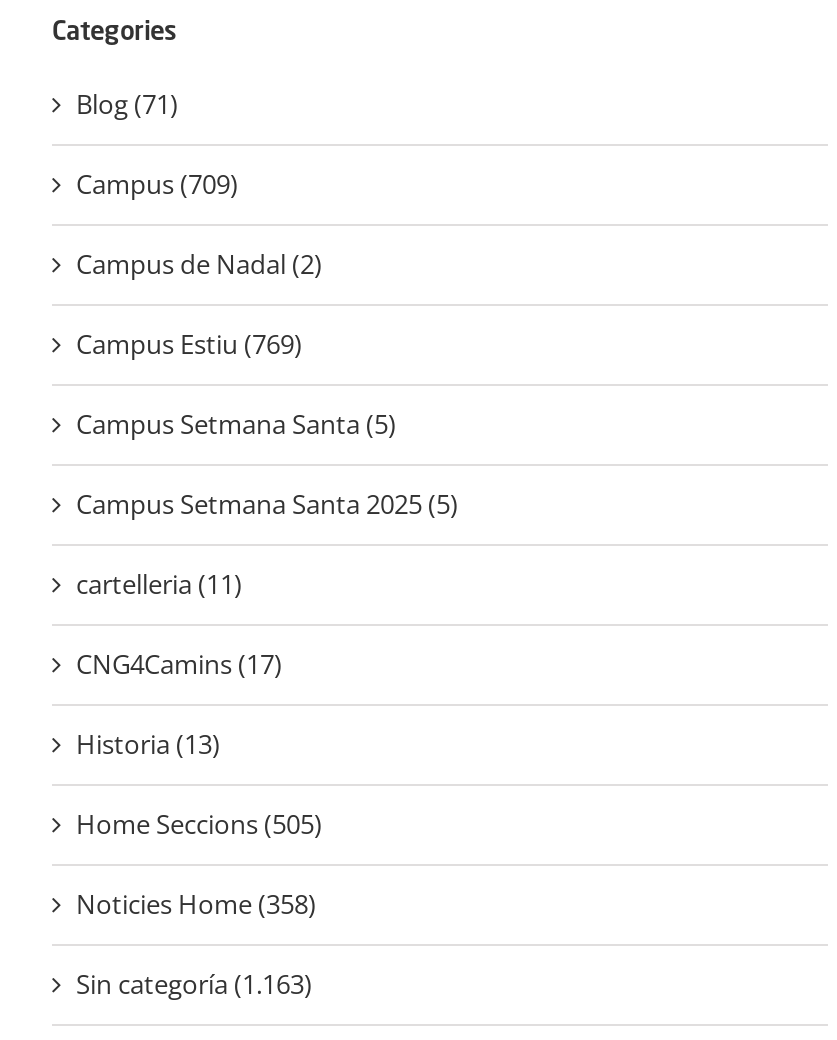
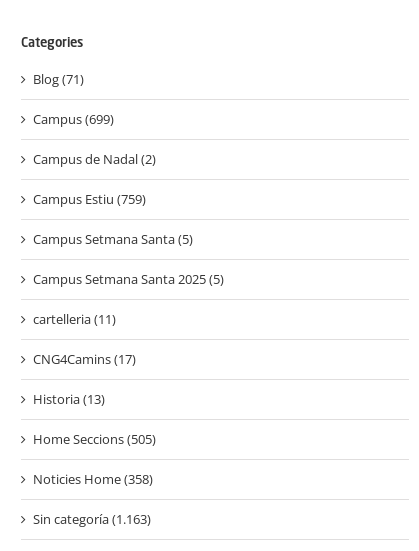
- Campus (709)
+ Campus (699)

- Campus Estiu (769)
+ Campus Estiu (759)
